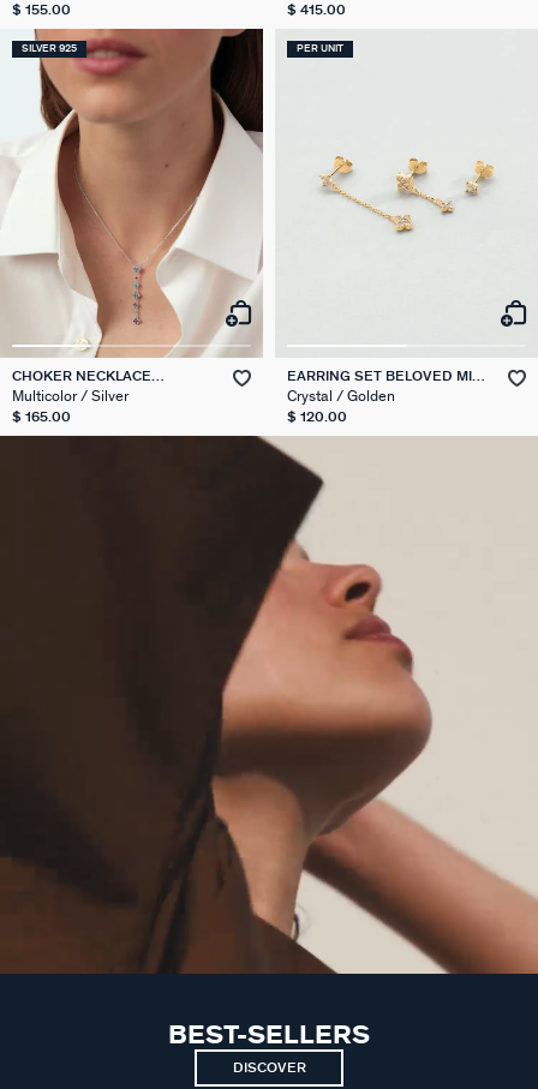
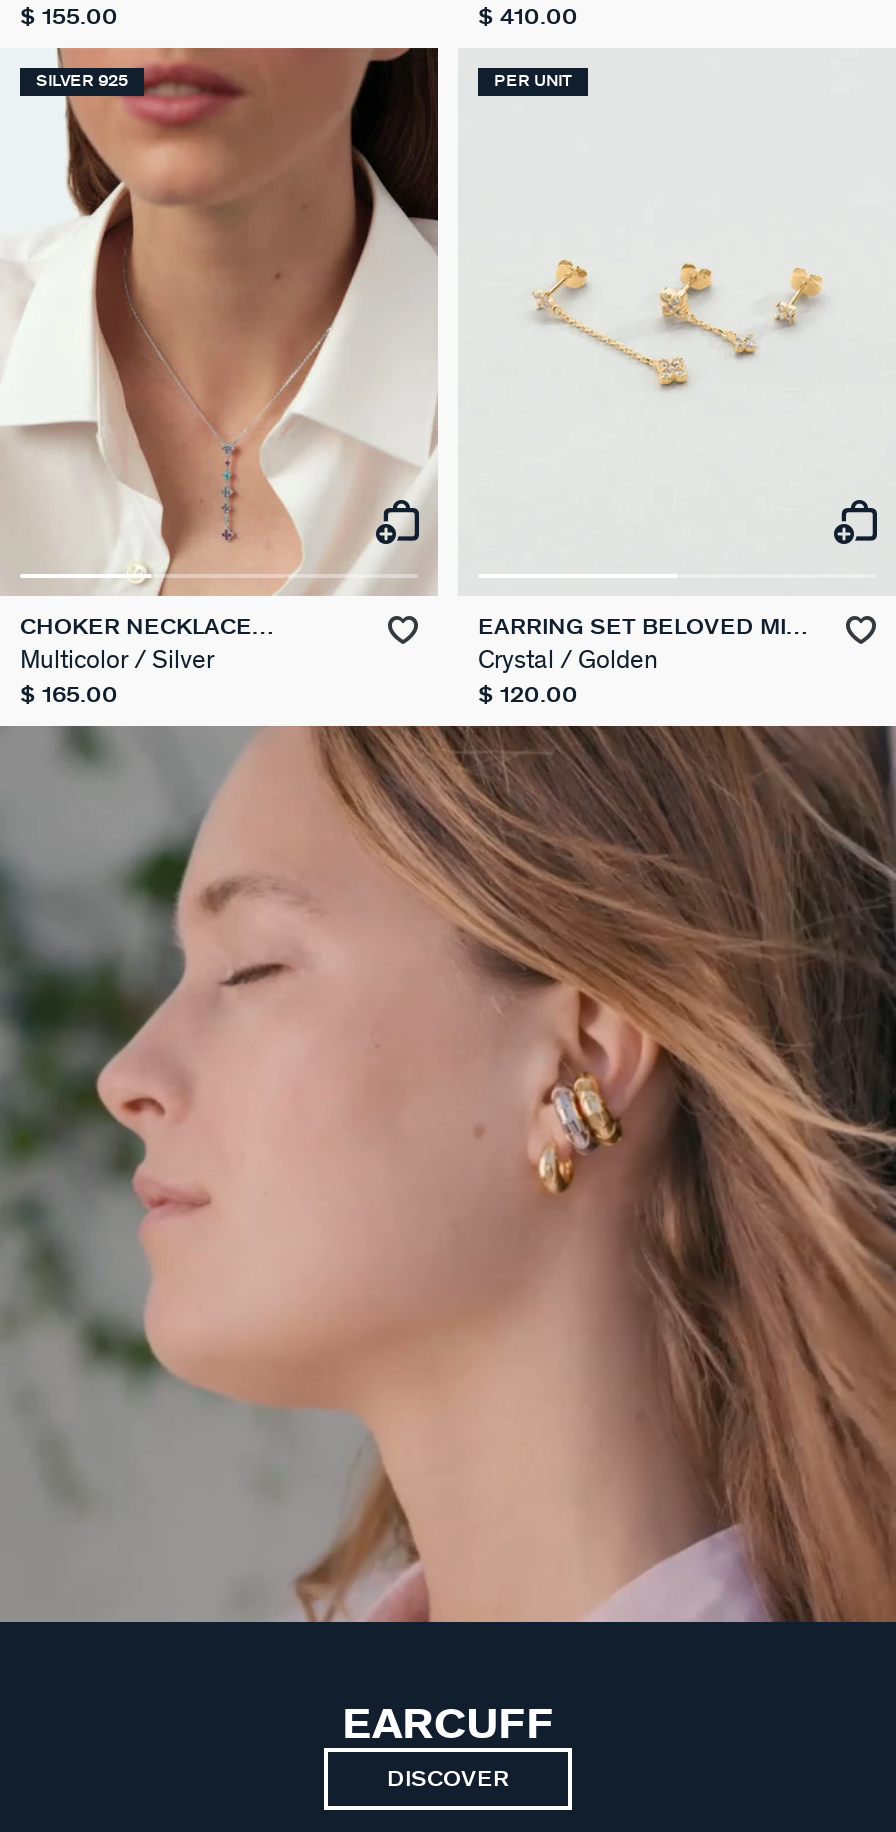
- $ 415.00
+ $ 410.00

- [image]
+ [image]

- BEST-SELLERS
+ EARCUFF
